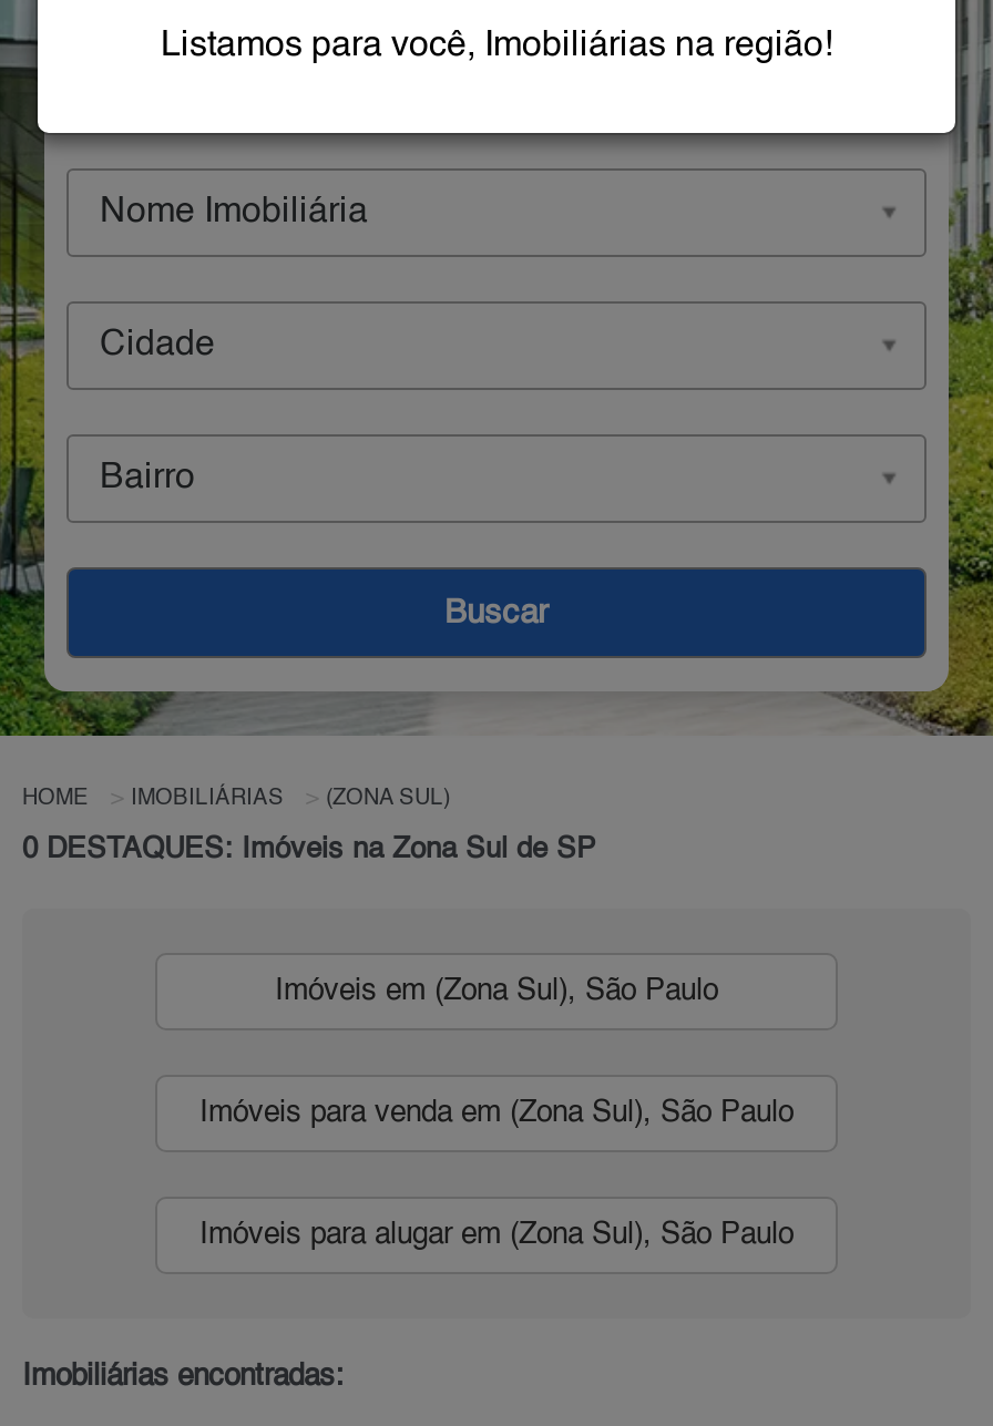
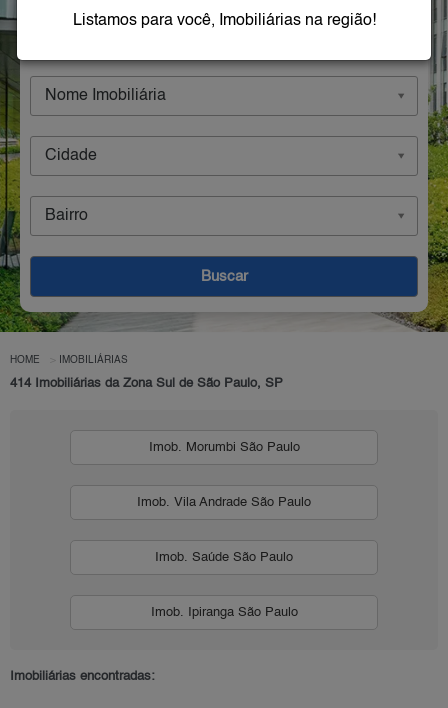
- (ZONA SUL)
+ 414 Imobiliárias da Zona Sul de São Paulo, SP

- 0 DESTAQUES: Imóveis na Zona Sul de SP
+ Imob. Morumbi São Paulo

- Imóveis em (Zona Sul), São Paulo
+ Imob. Vila Andrade São Paulo

- Imóveis para venda em (Zona Sul), São Paulo
+ Imob. Saúde São Paulo

- Imóveis para alugar em (Zona Sul), São Paulo
+ Imob. Ipiranga São Paulo
